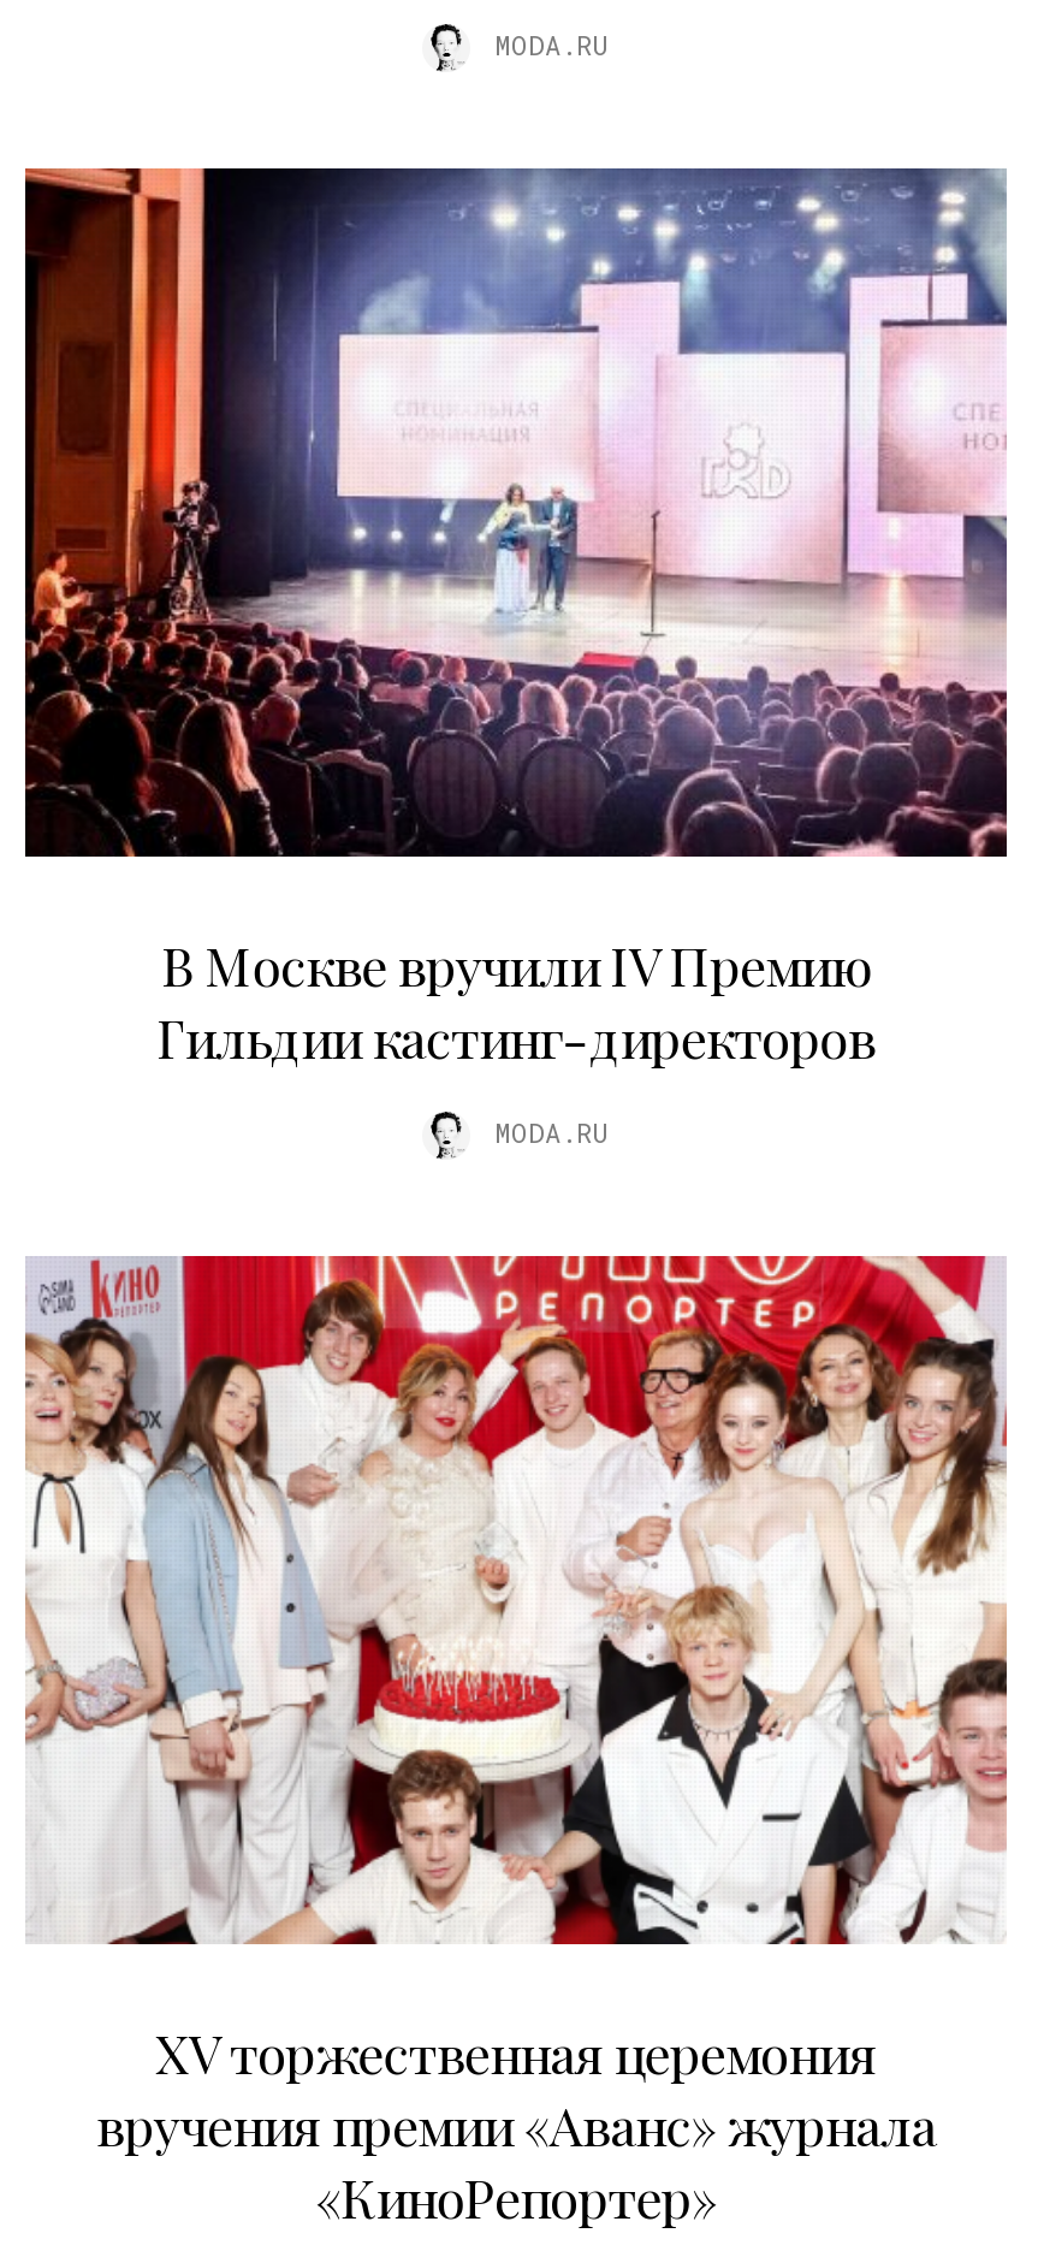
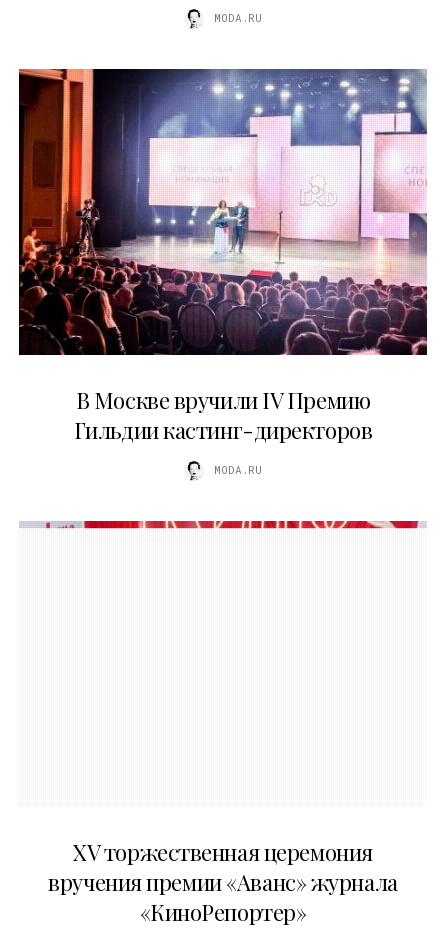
- [image]
